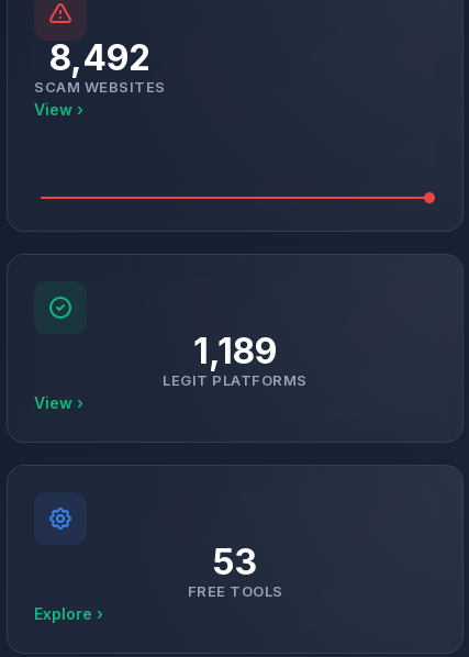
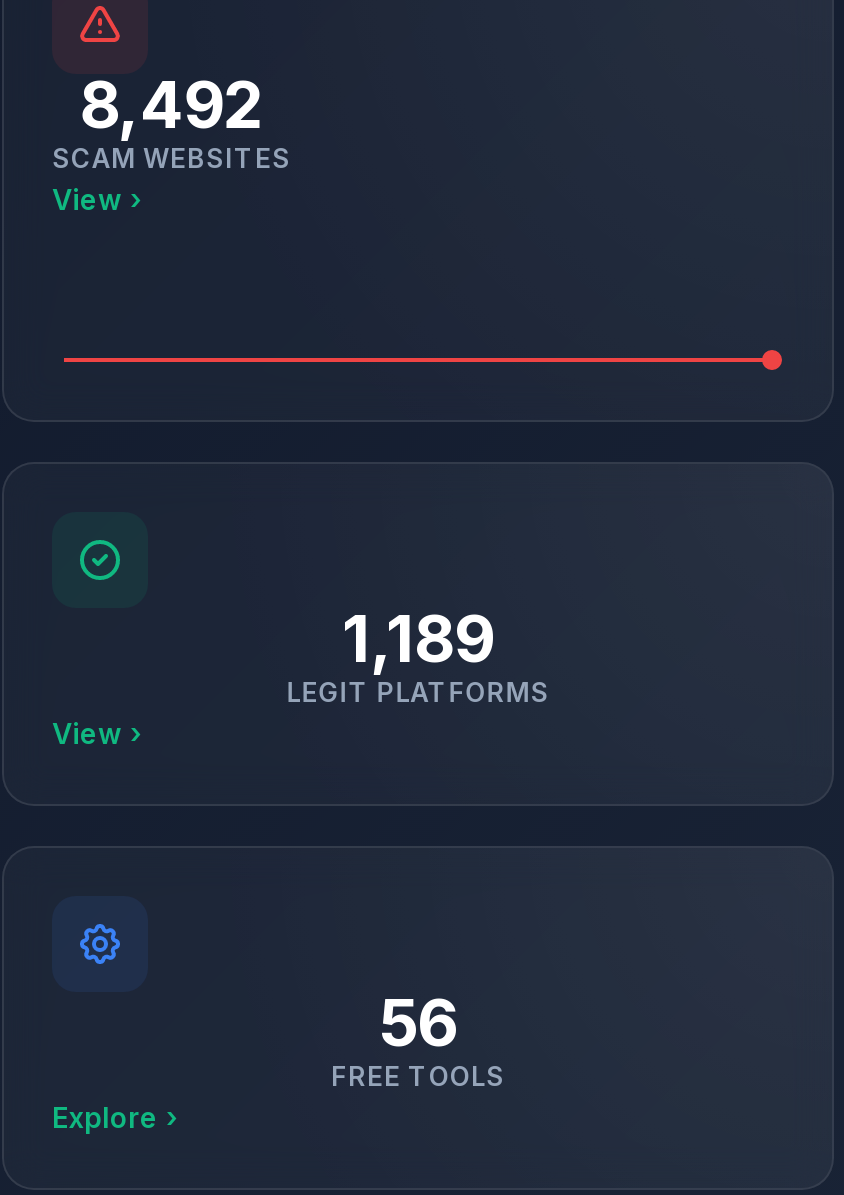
- 53
+ 56
